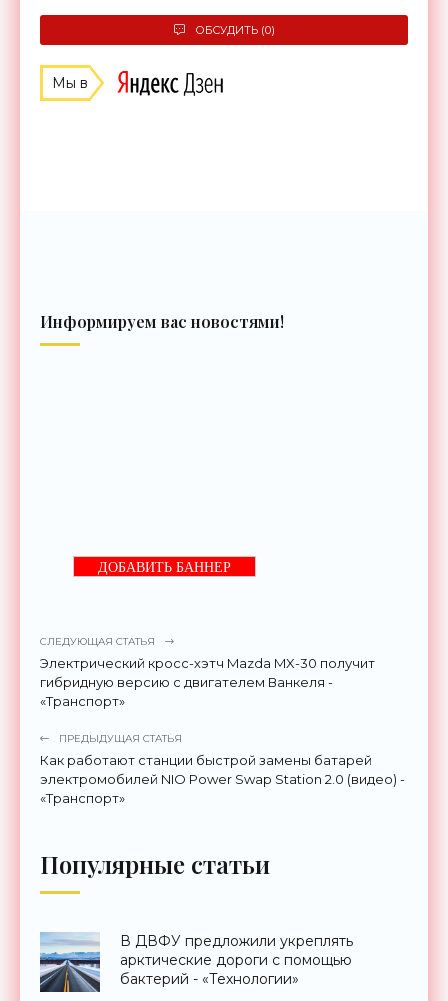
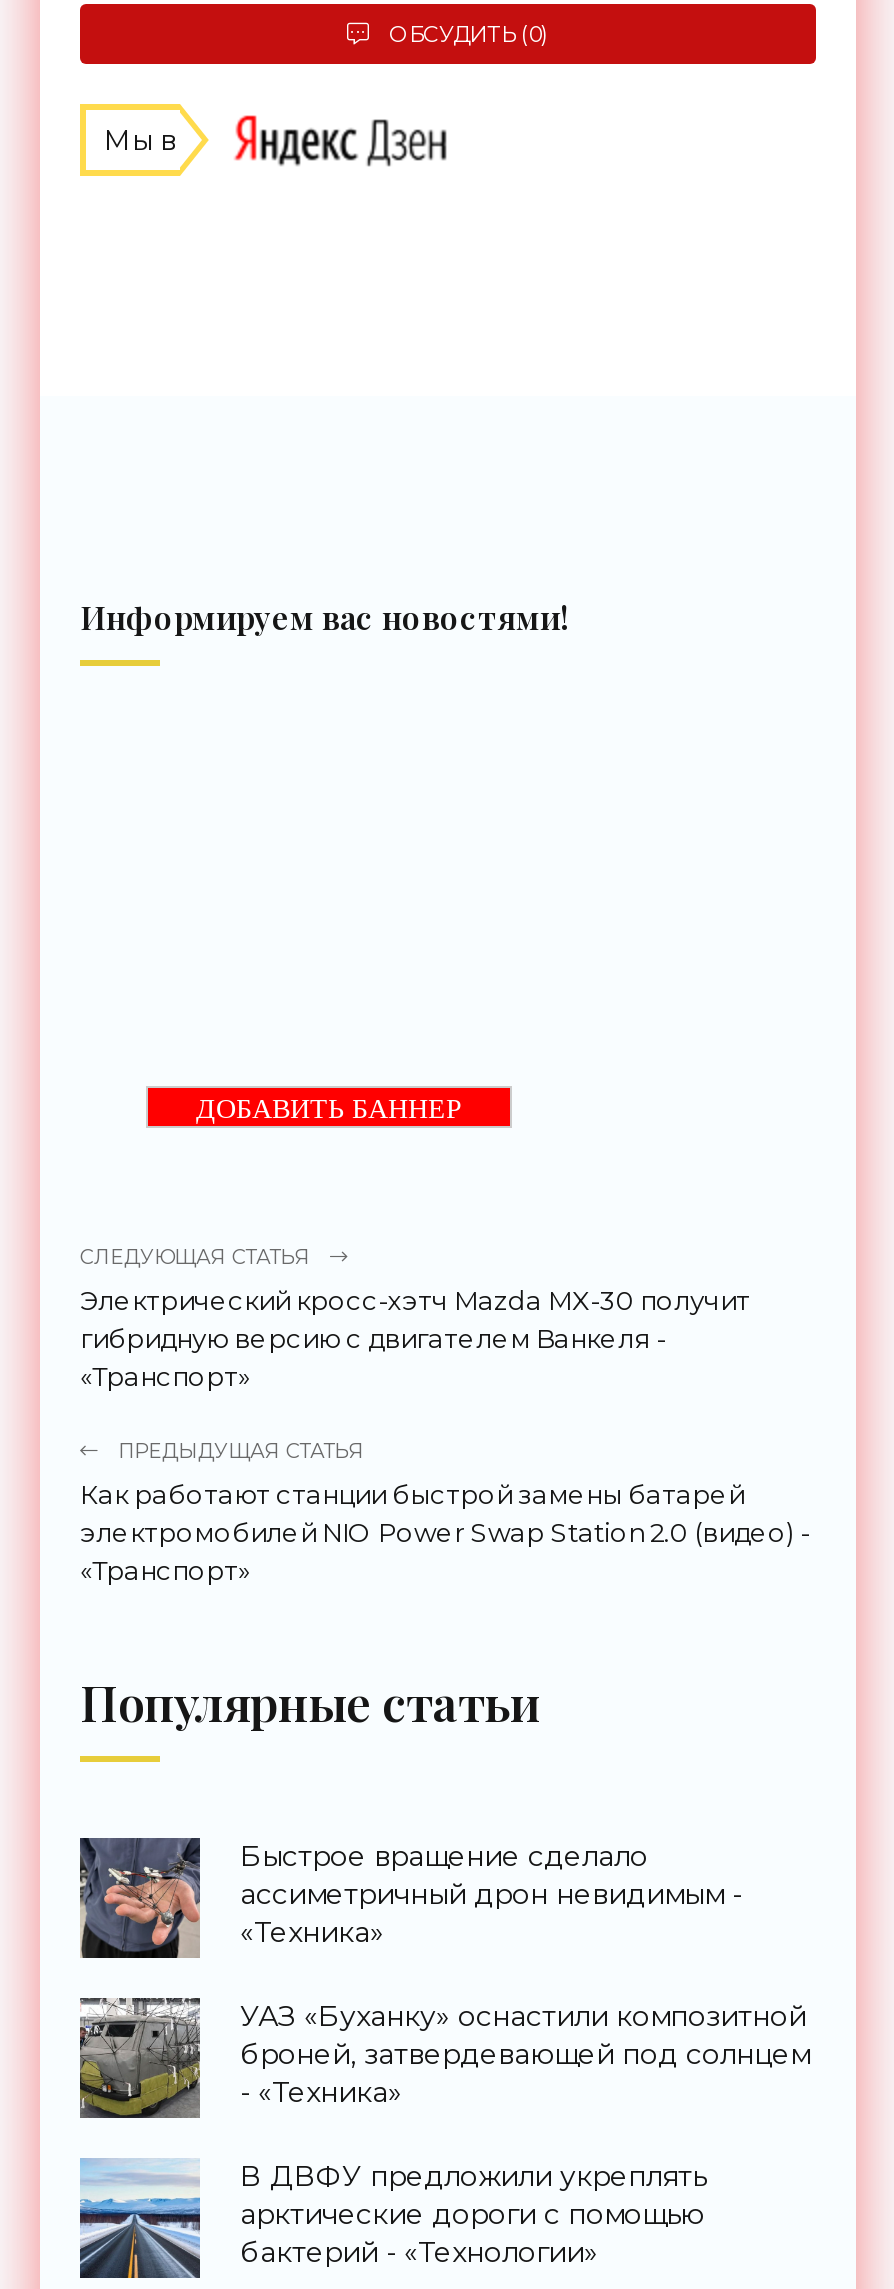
+ [image]
+ Быстрое вращение сделало
+ ассиметричный дрон невидимым -
+ «Техника»
+ УАЗ «Буханку» оснастили композитной
+ броней, затвердевающей под солнцем
+ - «Техника»

+ [image]
